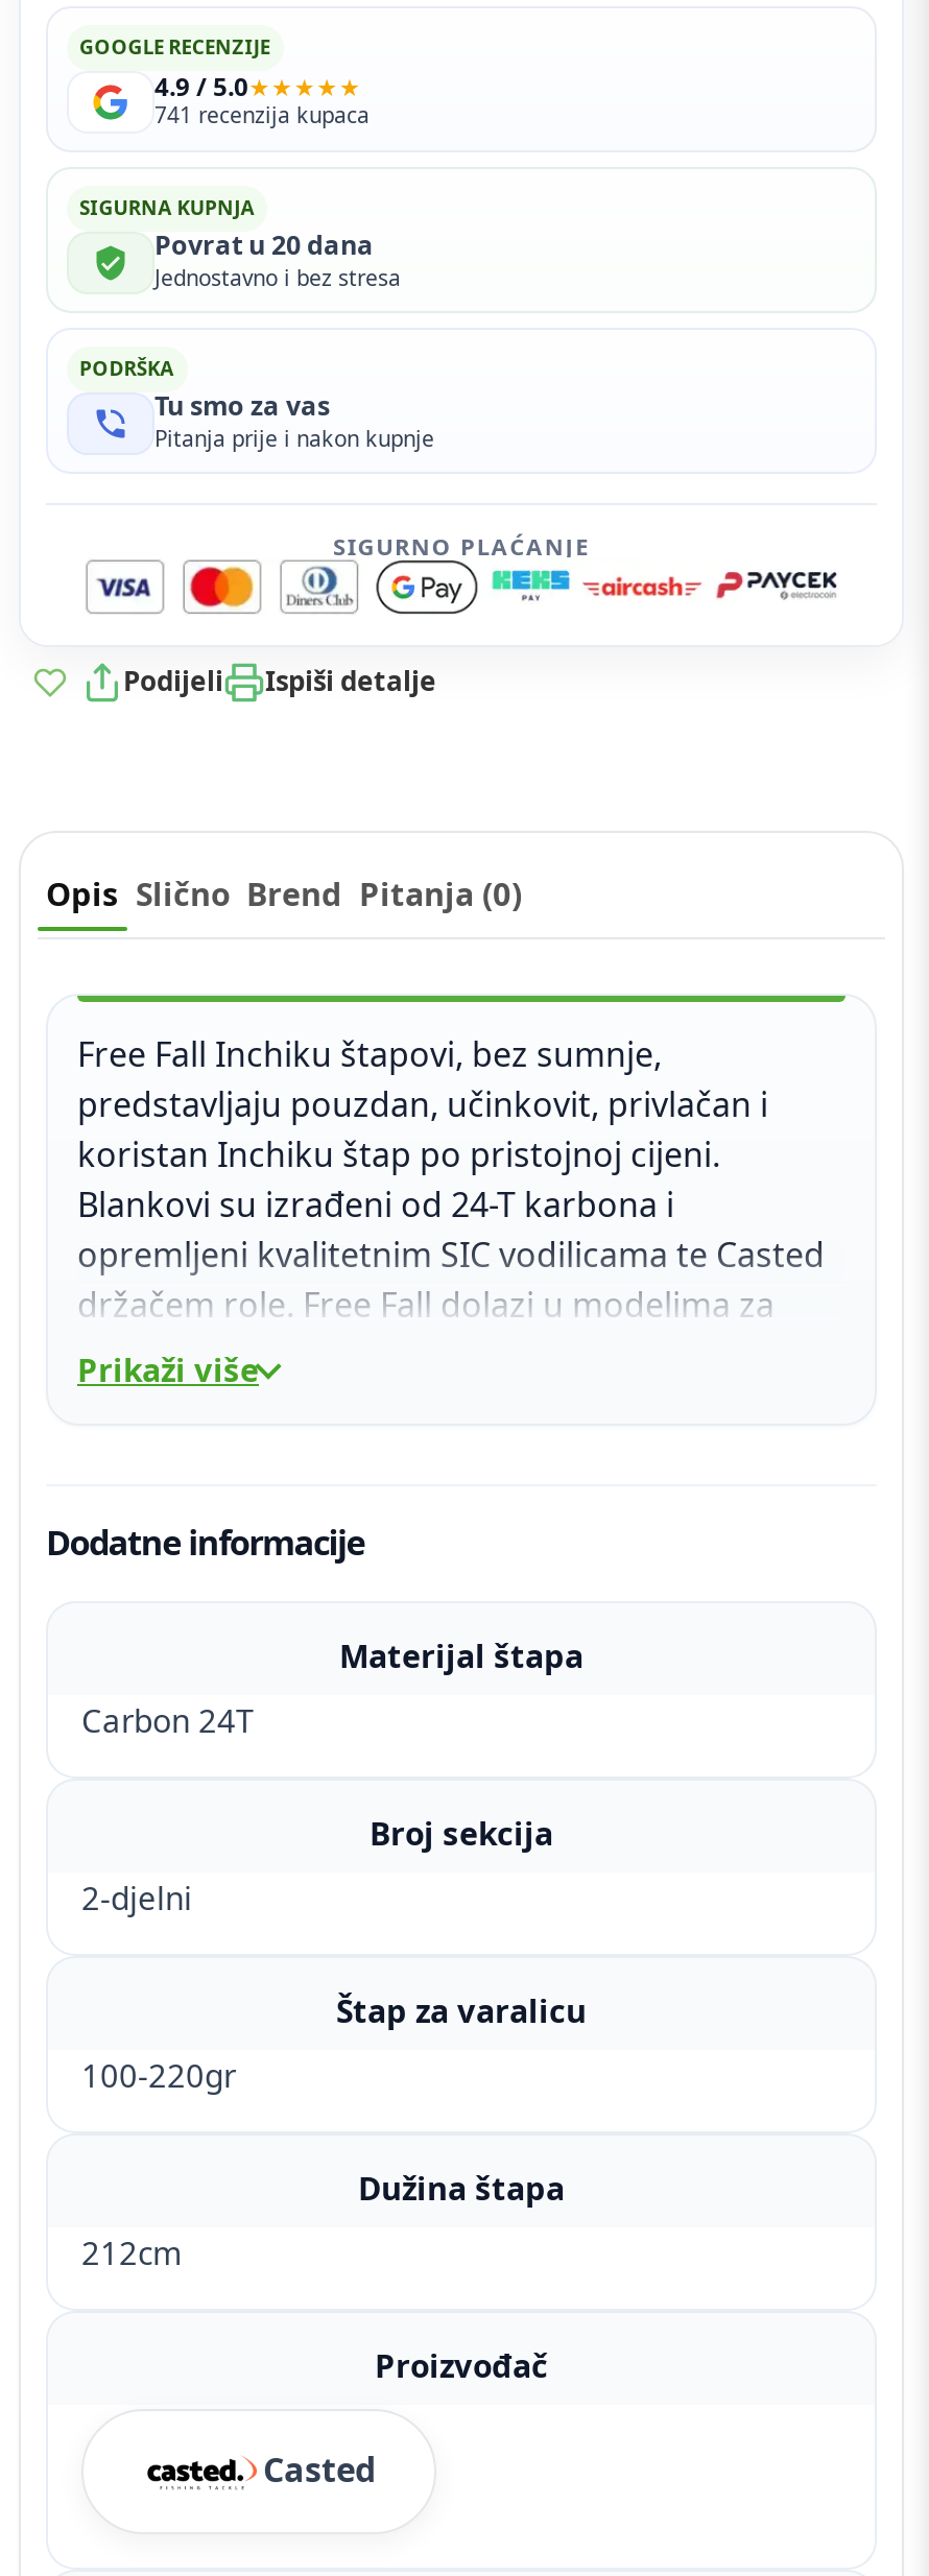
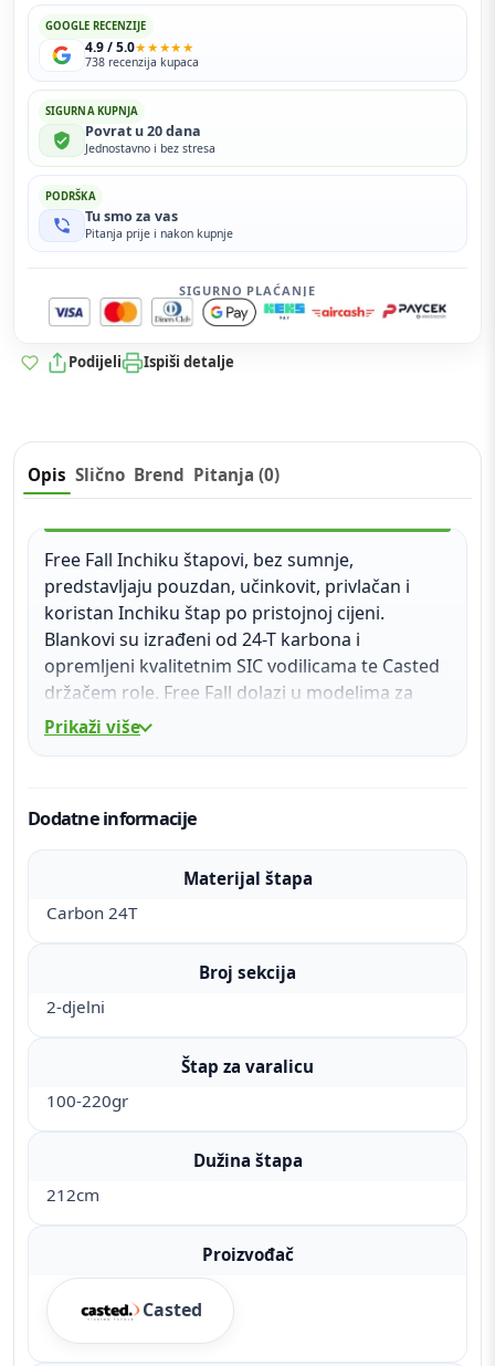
- 741 recenzija kupaca
+ 738 recenzija kupaca
